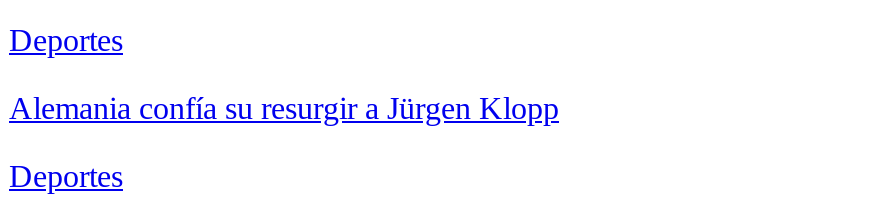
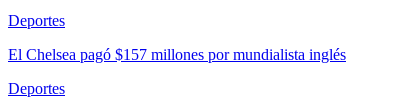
- Alemania confía su resurgir a Jürgen Klopp
+ El Chelsea pagó $157 millones por mundialista inglés
